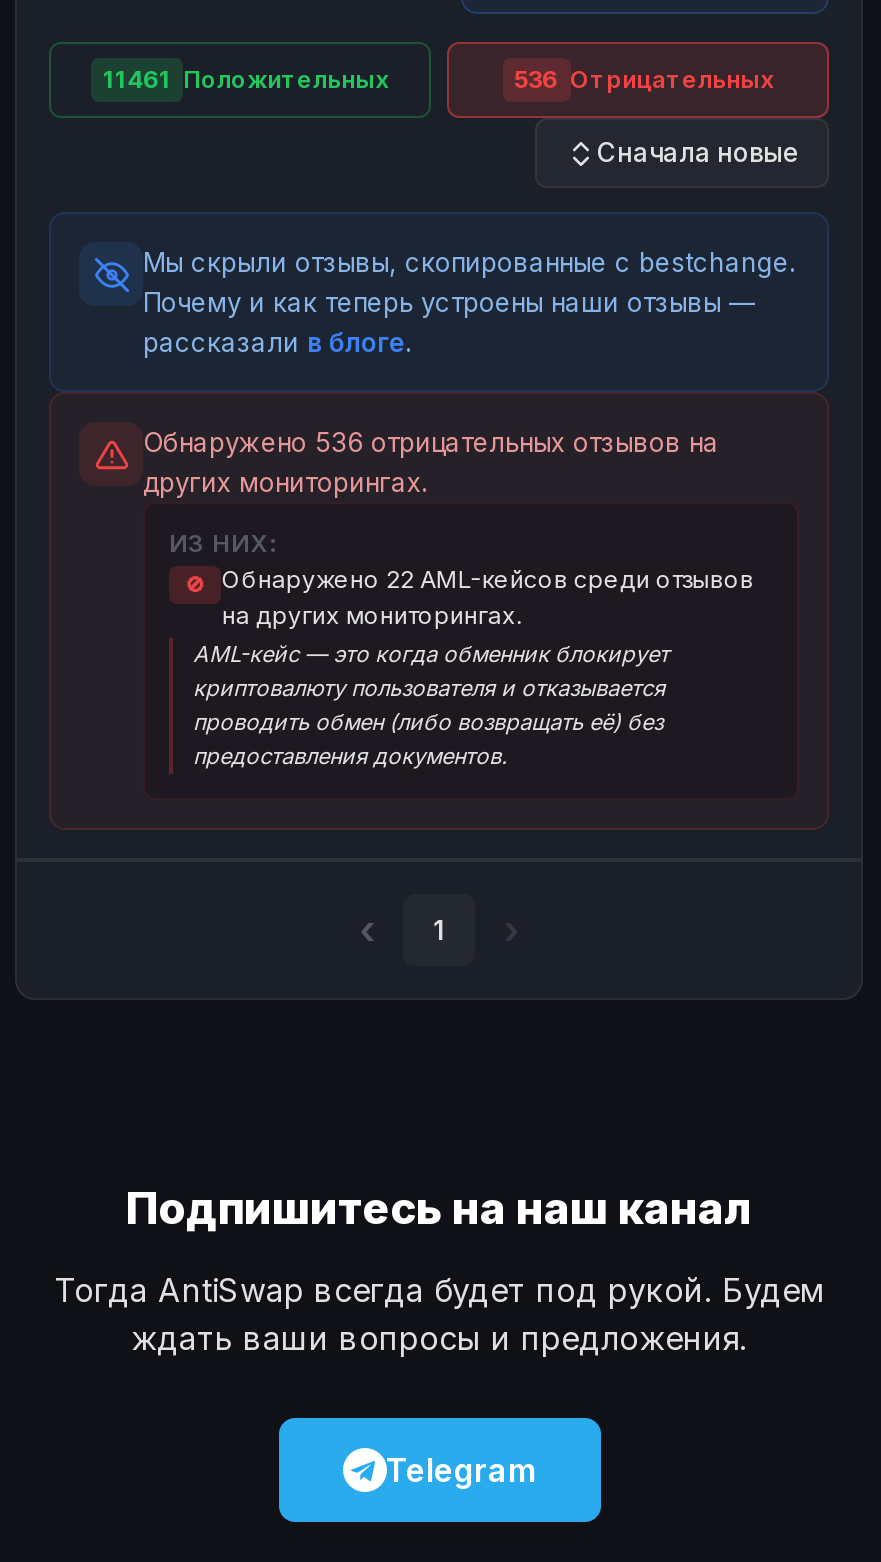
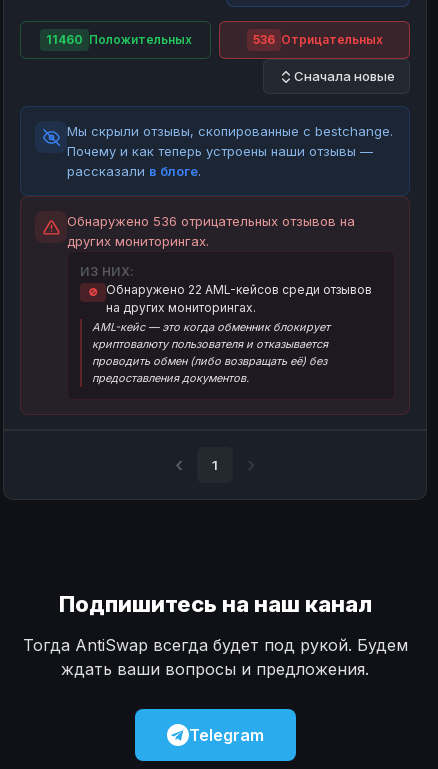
- 11461 Положительных
+ 11460 Положительных
